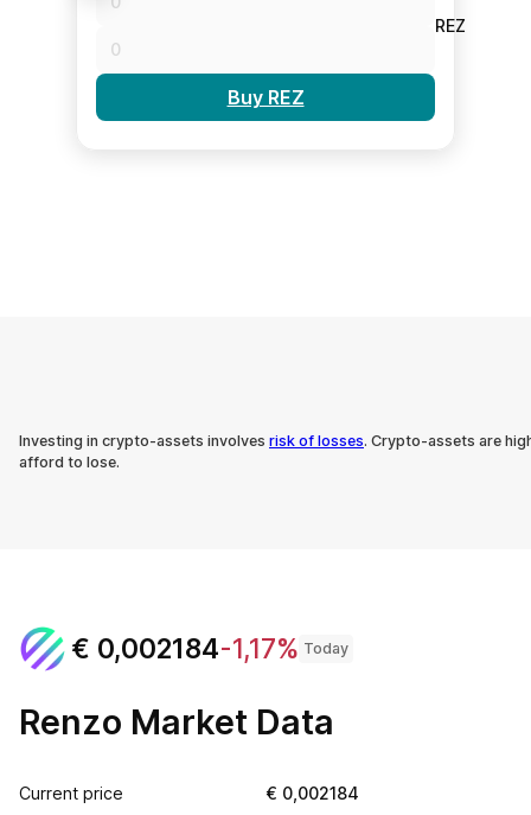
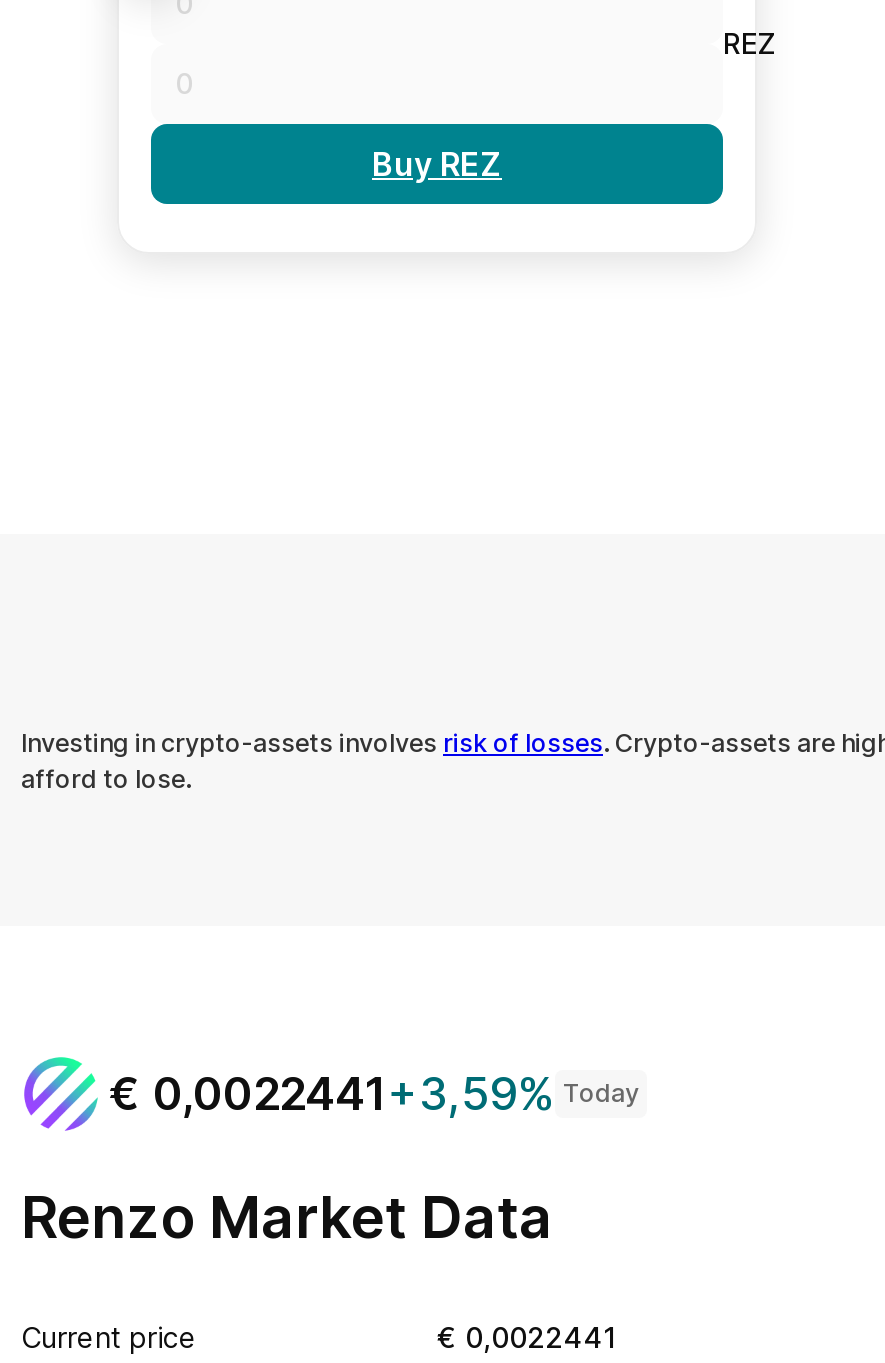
- €0,002184 -1,17% Today
+ €0,0022441 +3,59% Today

- €0,002184
+ €0,0022441
